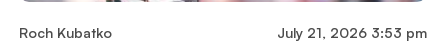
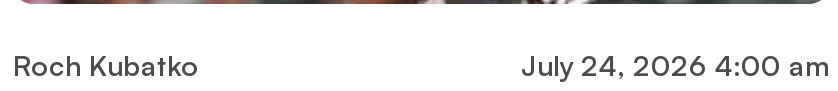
- July 21, 2026 3:53 pm
+ July 24, 2026 4:00 am
